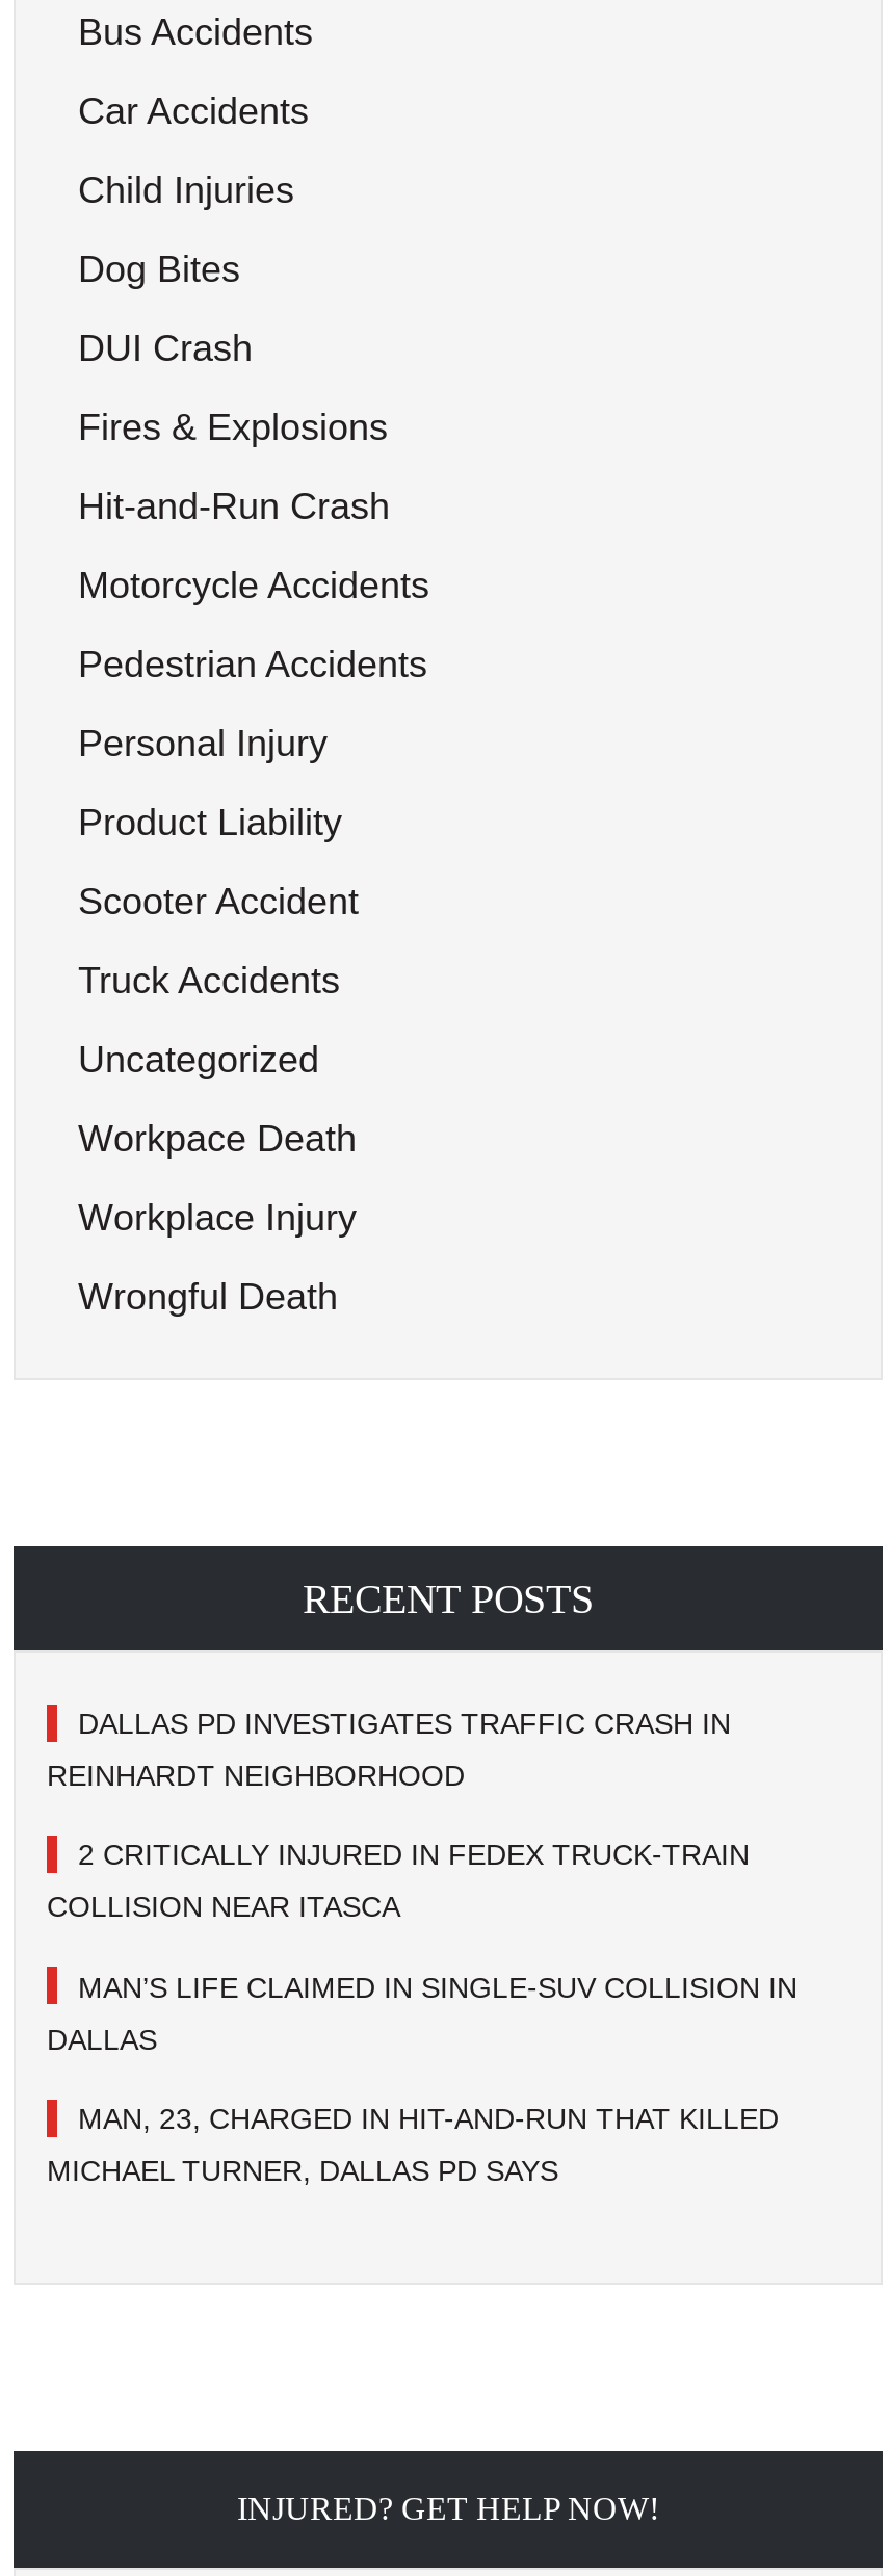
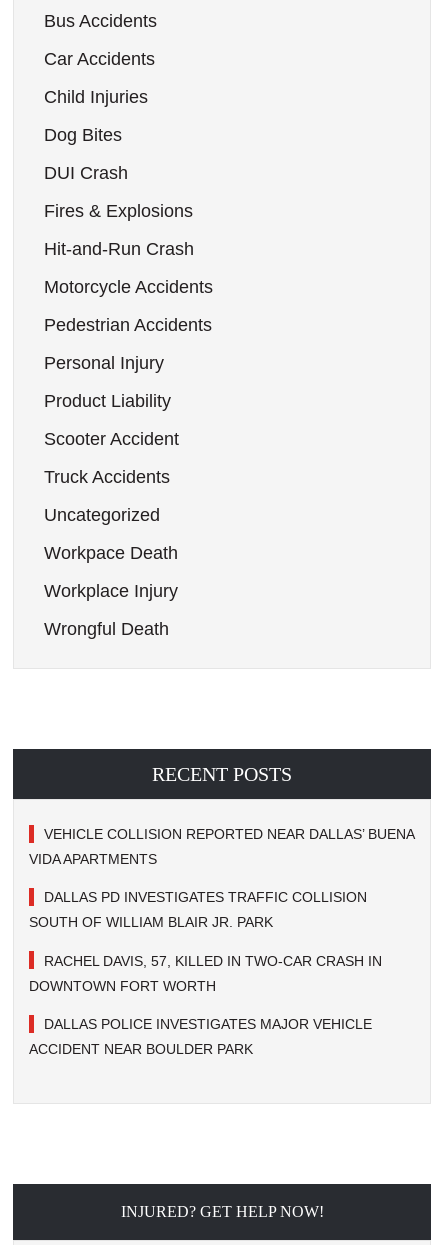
- DALLAS PD INVESTIGATES TRAFFIC CRASH IN
+ VEHICLE COLLISION REPORTED NEAR DALLAS’ BUENA

- REINHARDT NEIGHBORHOOD
+ VIDA APARTMENTS

- 2 CRITICALLY INJURED IN FEDEX TRUCK-TRAIN
+ DALLAS PD INVESTIGATES TRAFFIC COLLISION

- COLLISION NEAR ITASCA
+ SOUTH OF WILLIAM BLAIR JR. PARK

- MAN’S LIFE CLAIMED IN SINGLE-SUV COLLISION IN
+ RACHEL DAVIS, 57, KILLED IN TWO-CAR CRASH IN

- DALLAS
+ DOWNTOWN FORT WORTH

- MAN, 23, CHARGED IN HIT-AND-RUN THAT KILLED
+ DALLAS POLICE INVESTIGATES MAJOR VEHICLE

- MICHAEL TURNER, DALLAS PD SAYS
+ ACCIDENT NEAR BOULDER PARK
